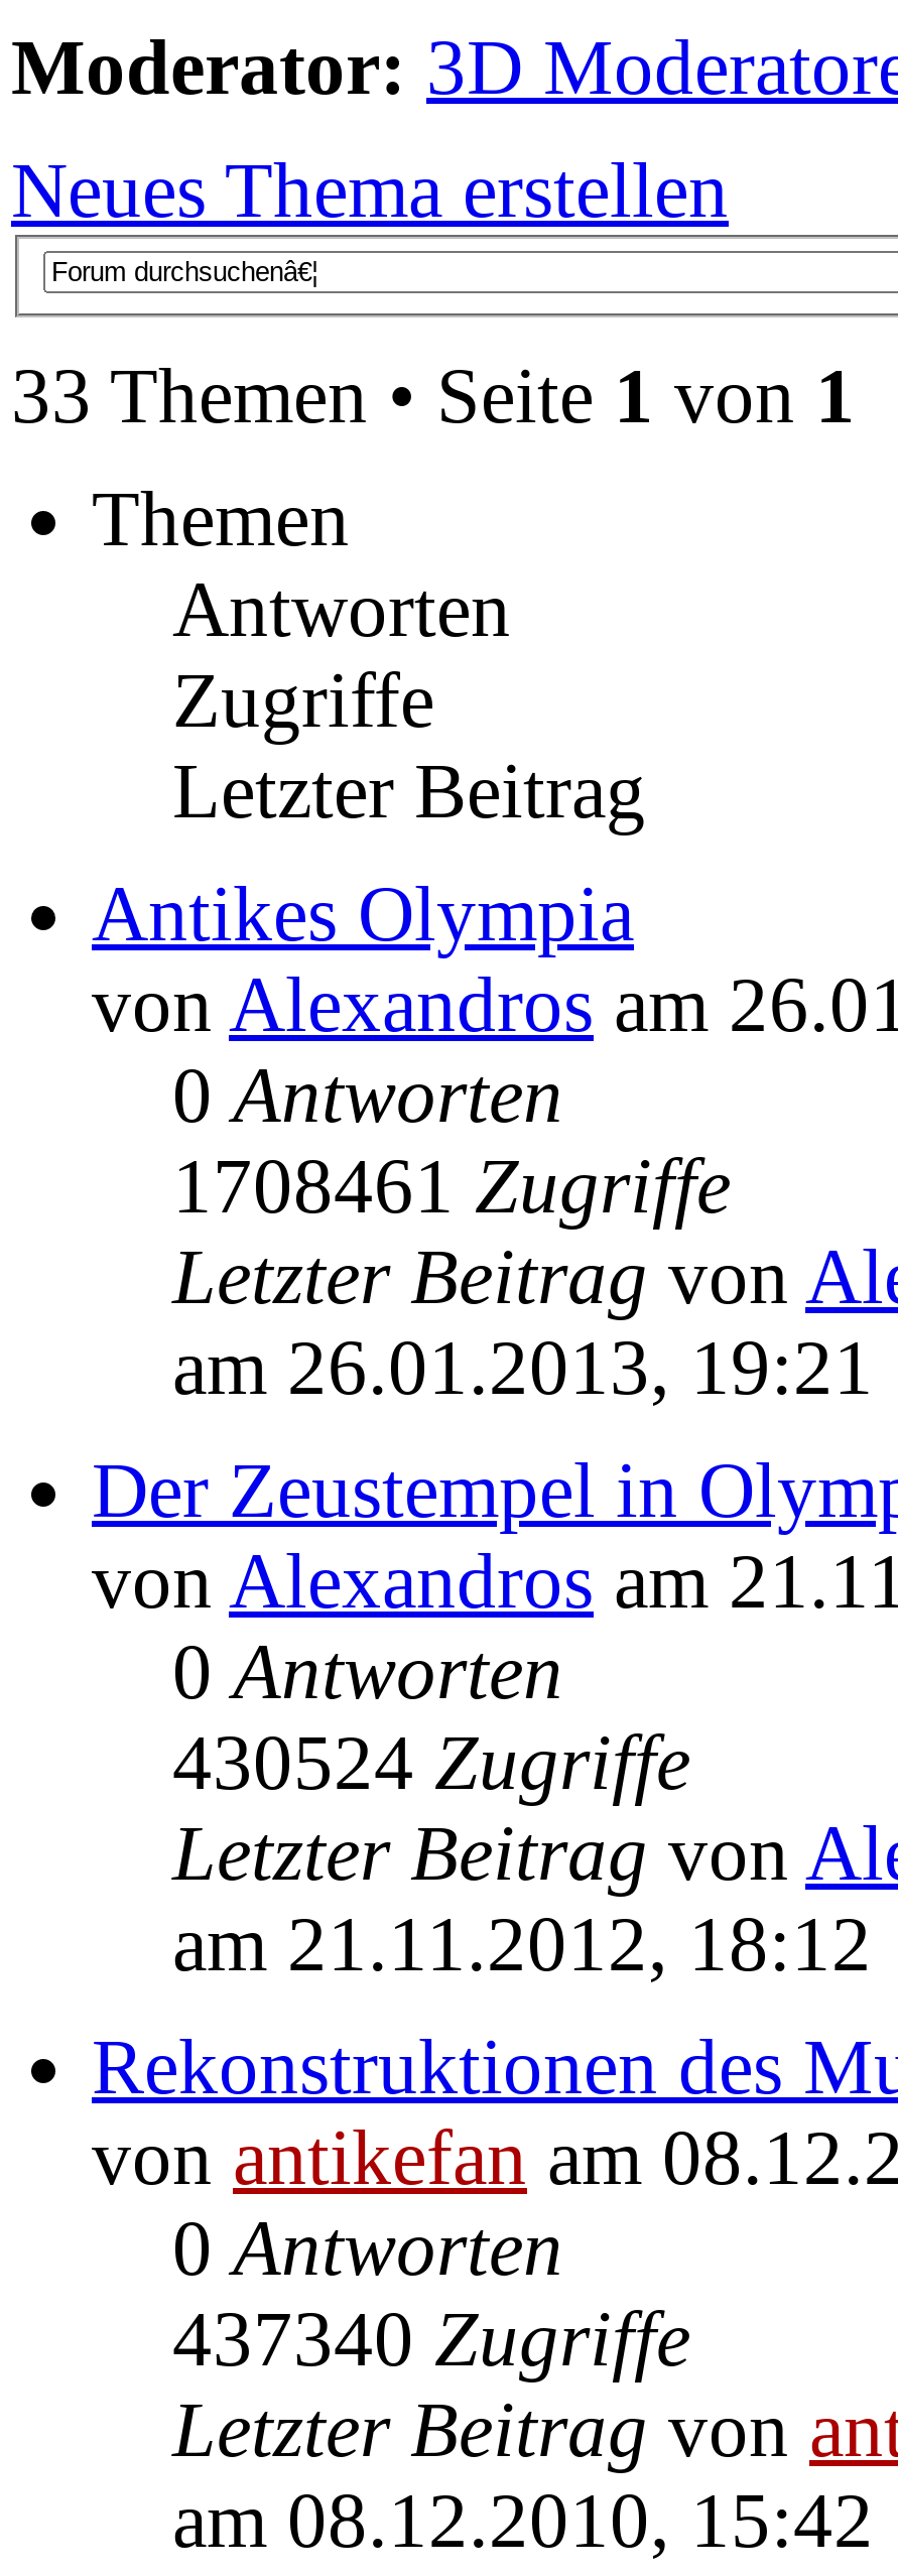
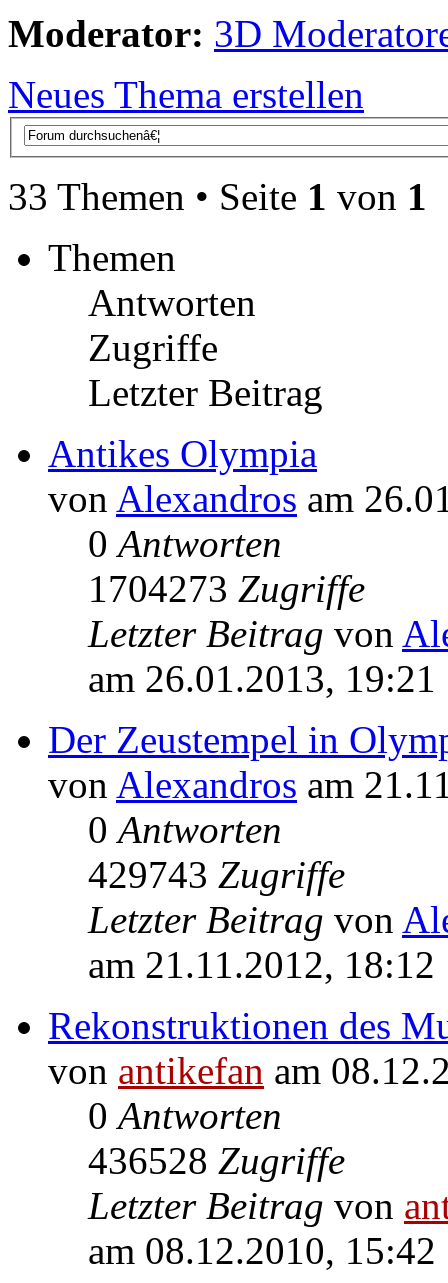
- 1708461 Zugriffe
+ 1704273 Zugriffe

- 430524 Zugriffe
+ 429743 Zugriffe

- 437340 Zugriffe
+ 436528 Zugriffe
